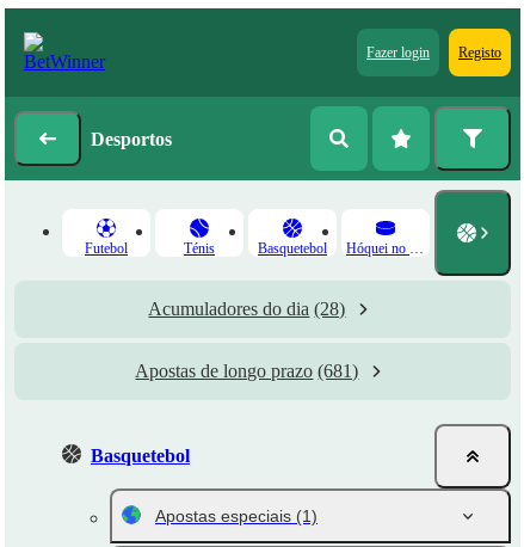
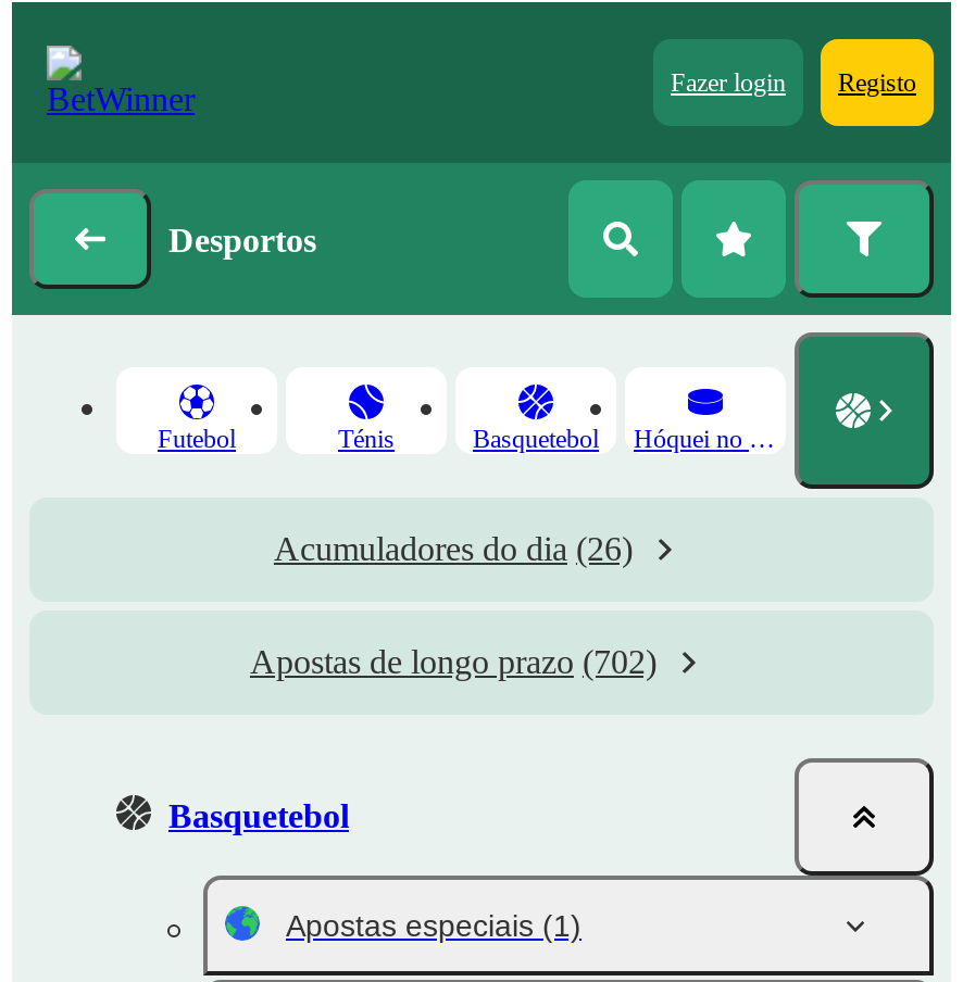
- Acumuladores do dia (28)
+ Acumuladores do dia (26)

- Apostas de longo prazo (681)
+ Apostas de longo prazo (702)
